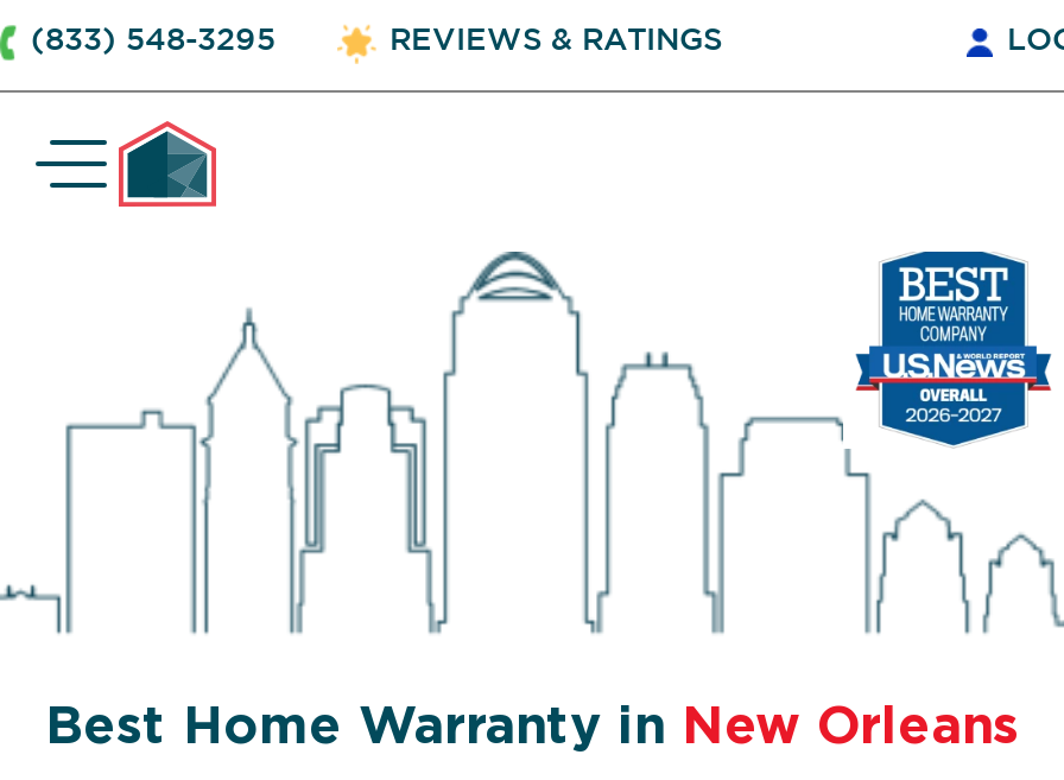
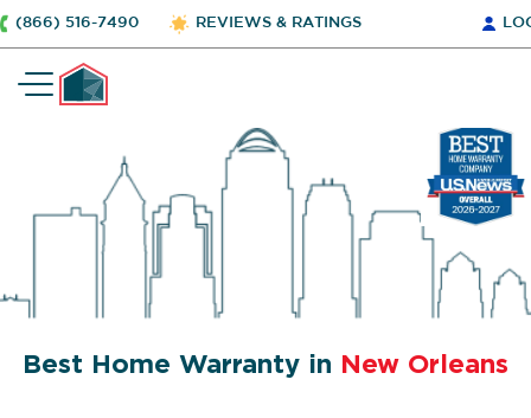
- (833) 548-3295
+ (866) 516-7490
